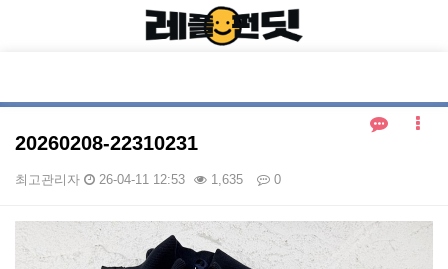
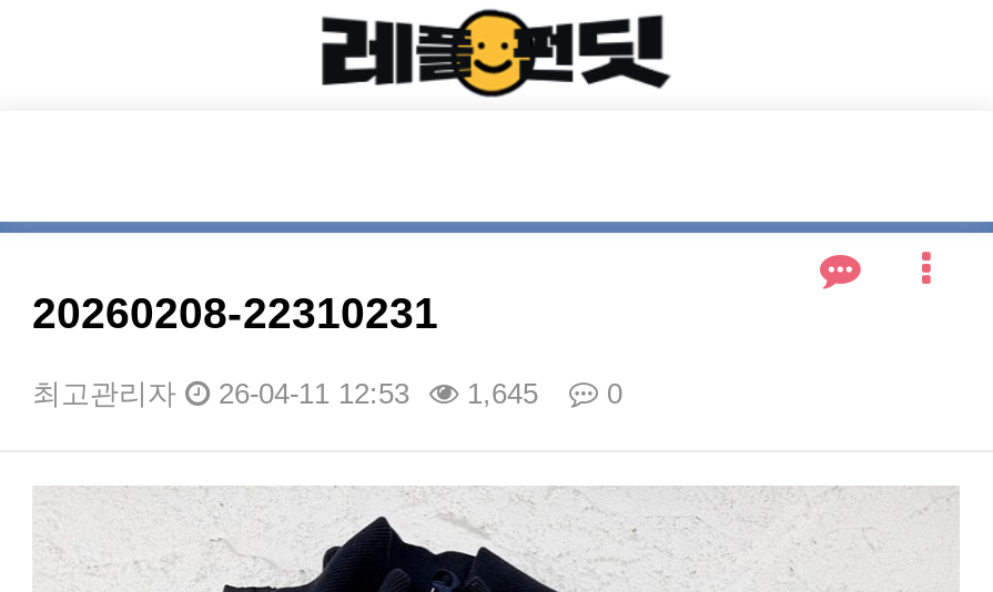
- 최고관리자 26-04-11 12:53 1,635 0
+ 최고관리자 26-04-11 12:53 1,645 0
